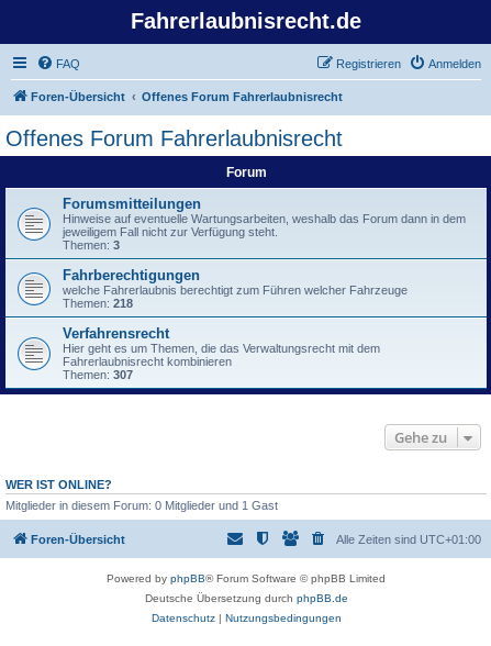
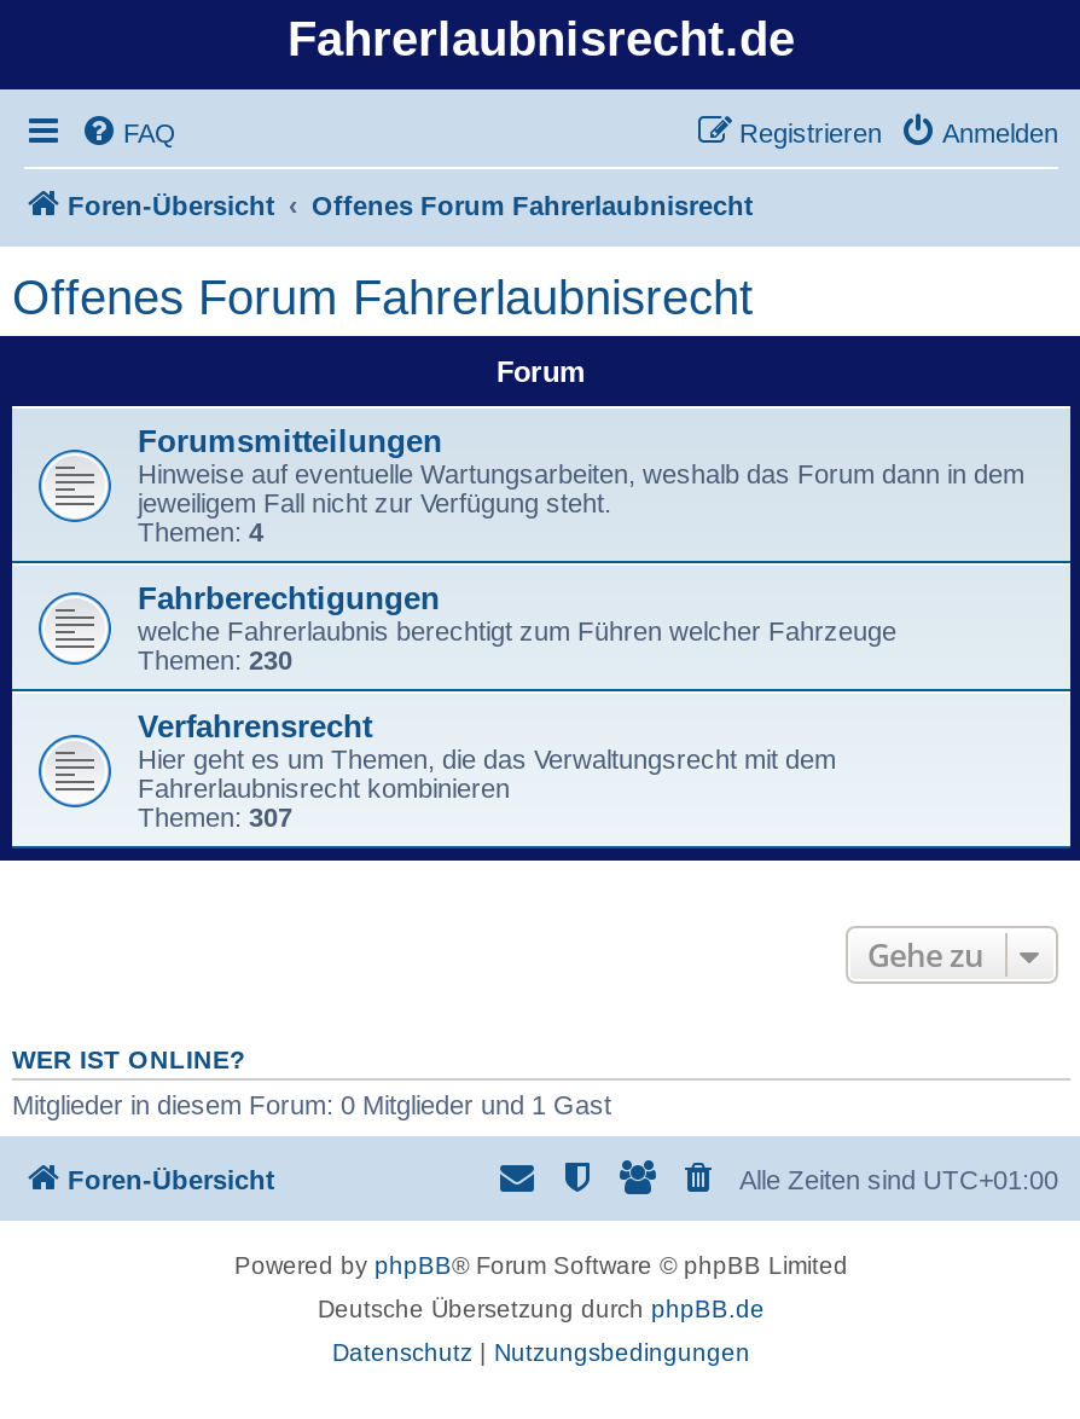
- Themen: 3
+ Themen: 4

- Themen: 218
+ Themen: 230
